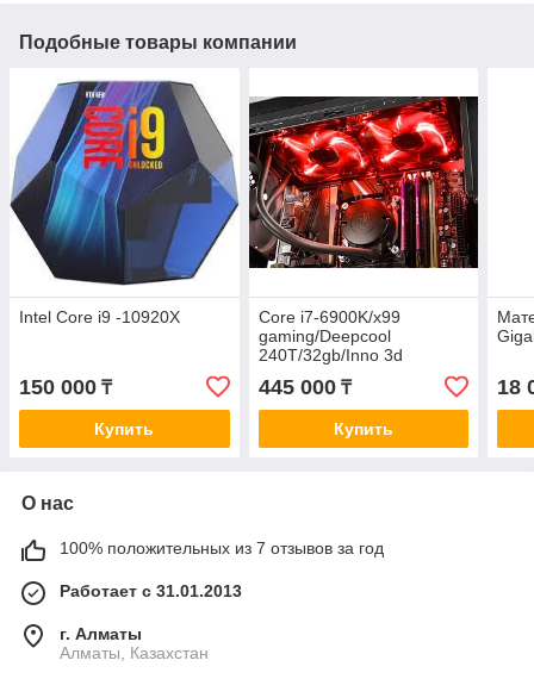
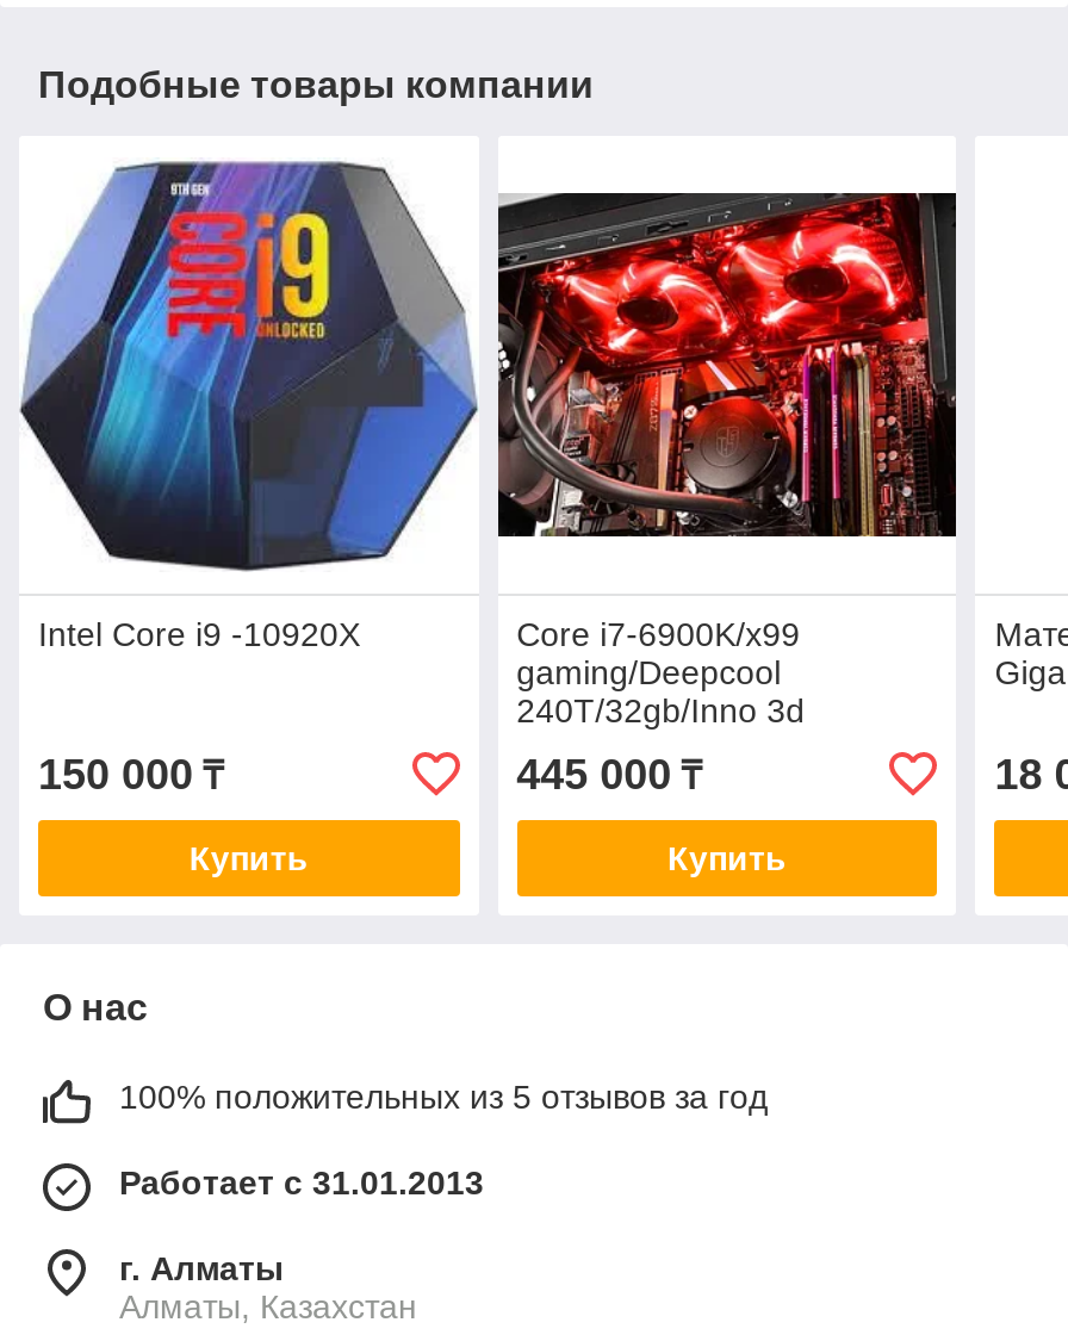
- 100% положительных из 7 отзывов за год
+ 100% положительных из 5 отзывов за год
